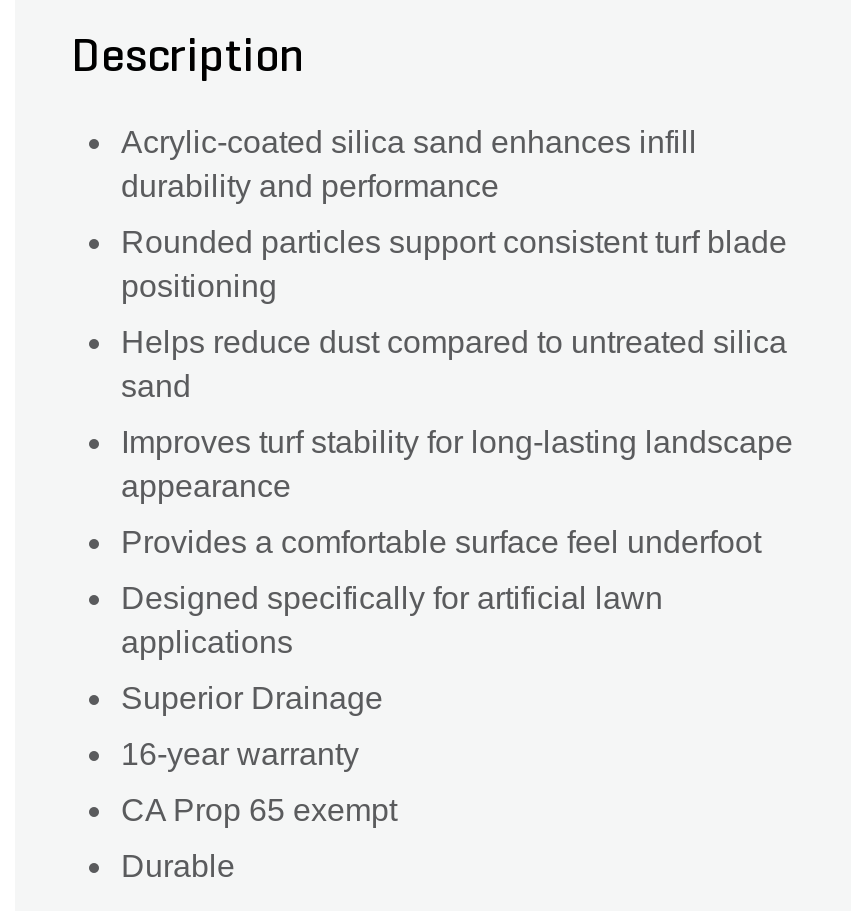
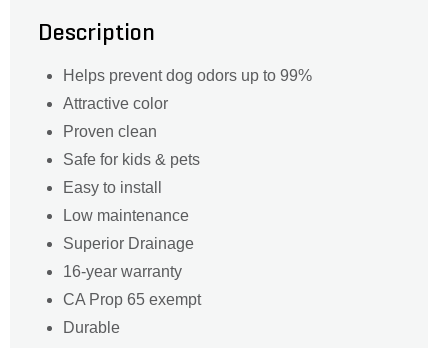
- Acrylic-coated silica sand enhances infill
- durability and performance
+ Helps prevent dog odors up to 99%

- Rounded particles support consistent turf blade
- positioning
+ Attractive color

- Helps reduce dust compared to untreated silica
- sand
+ Proven clean

- Improves turf stability for long-lasting landscape
- appearance
+ Safe for kids & pets

- Provides a comfortable surface feel underfoot
+ Easy to install

- Designed specifically for artificial lawn
- applications
+ Low maintenance
